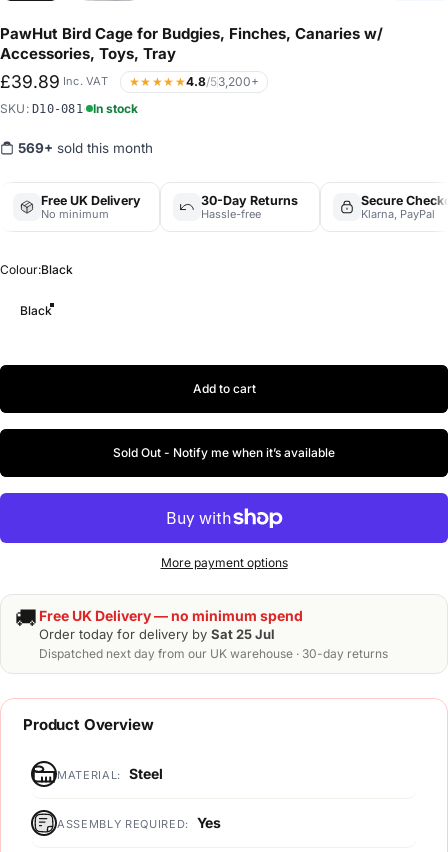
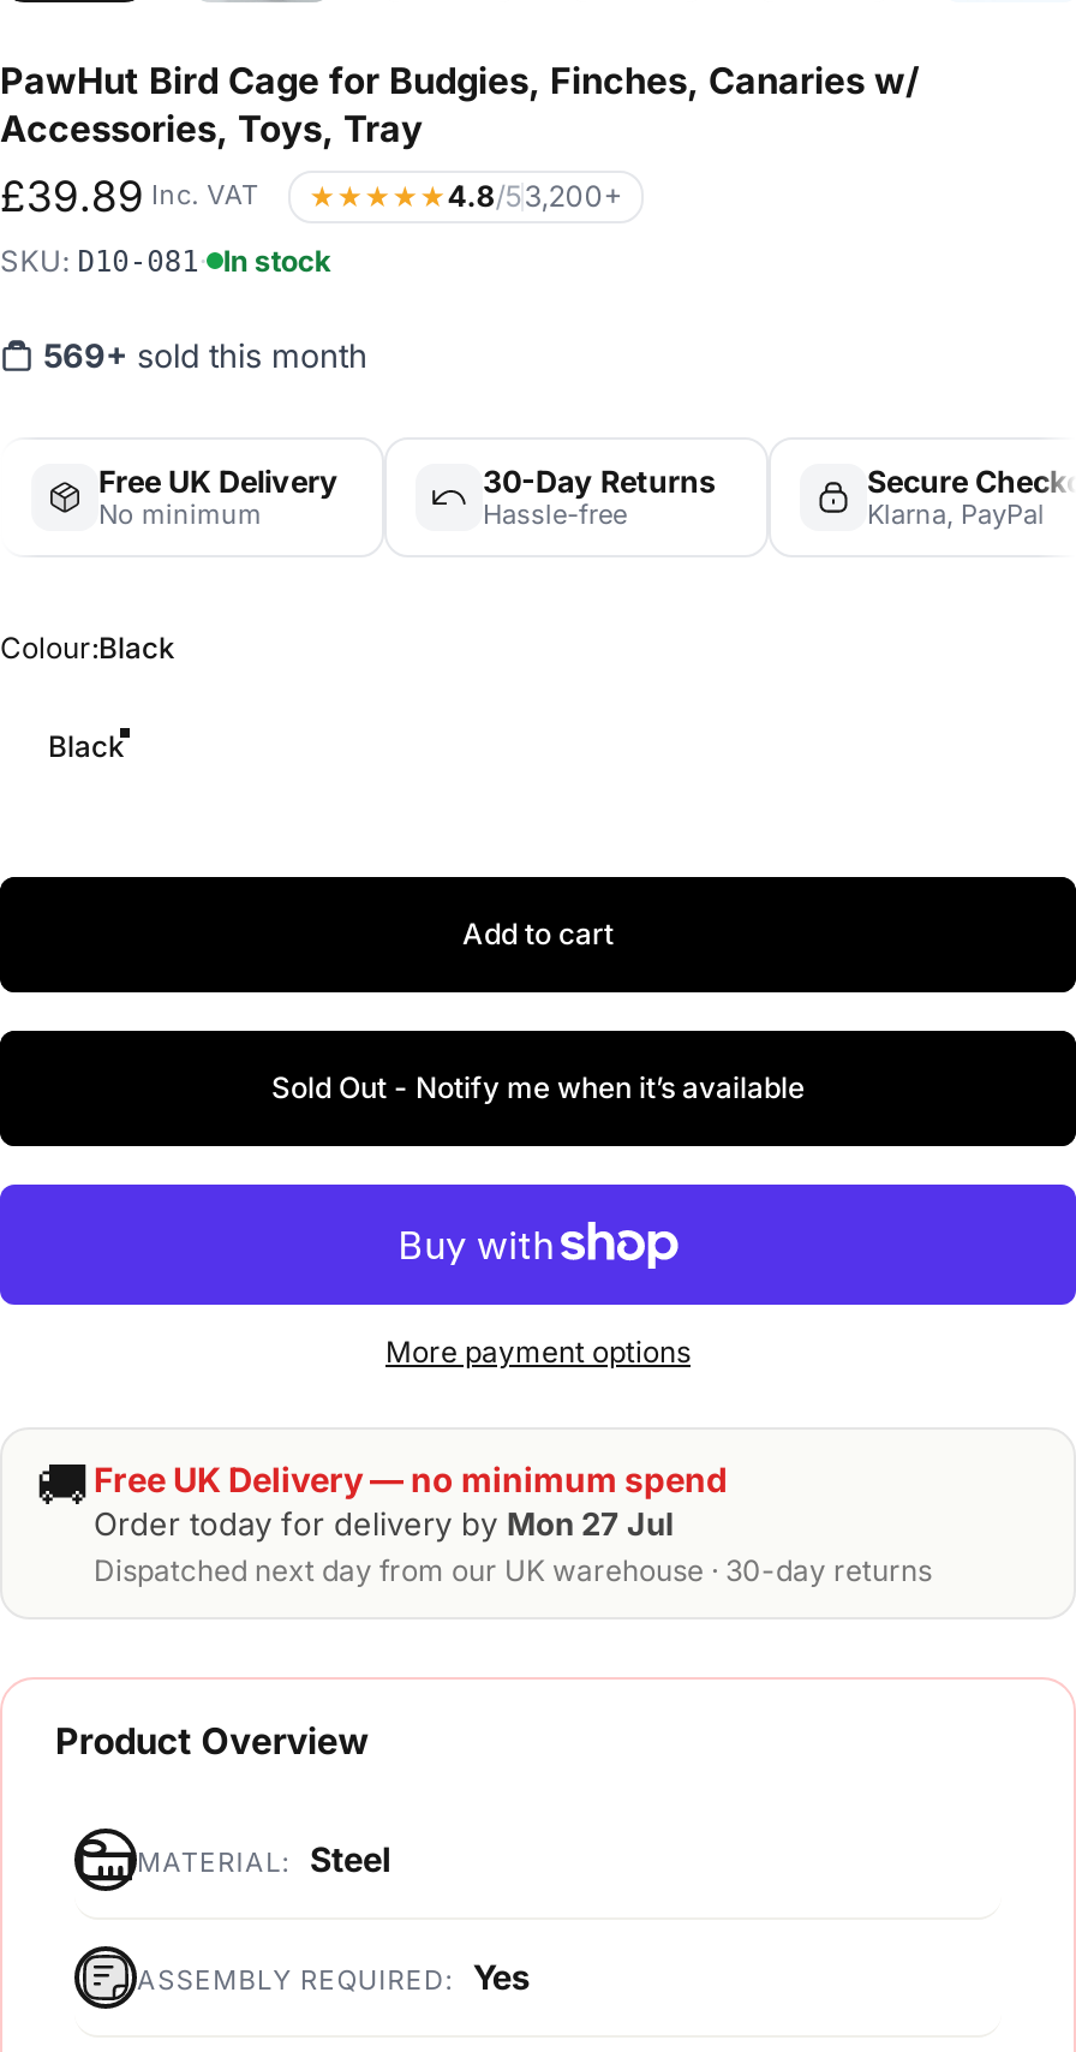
- Order today for delivery by Sat 25 Jul
+ Order today for delivery by Mon 27 Jul
